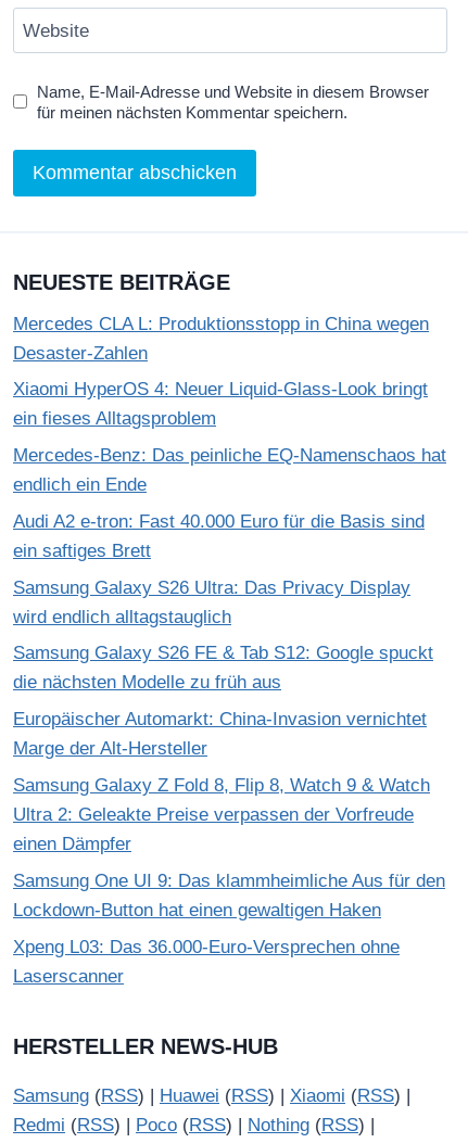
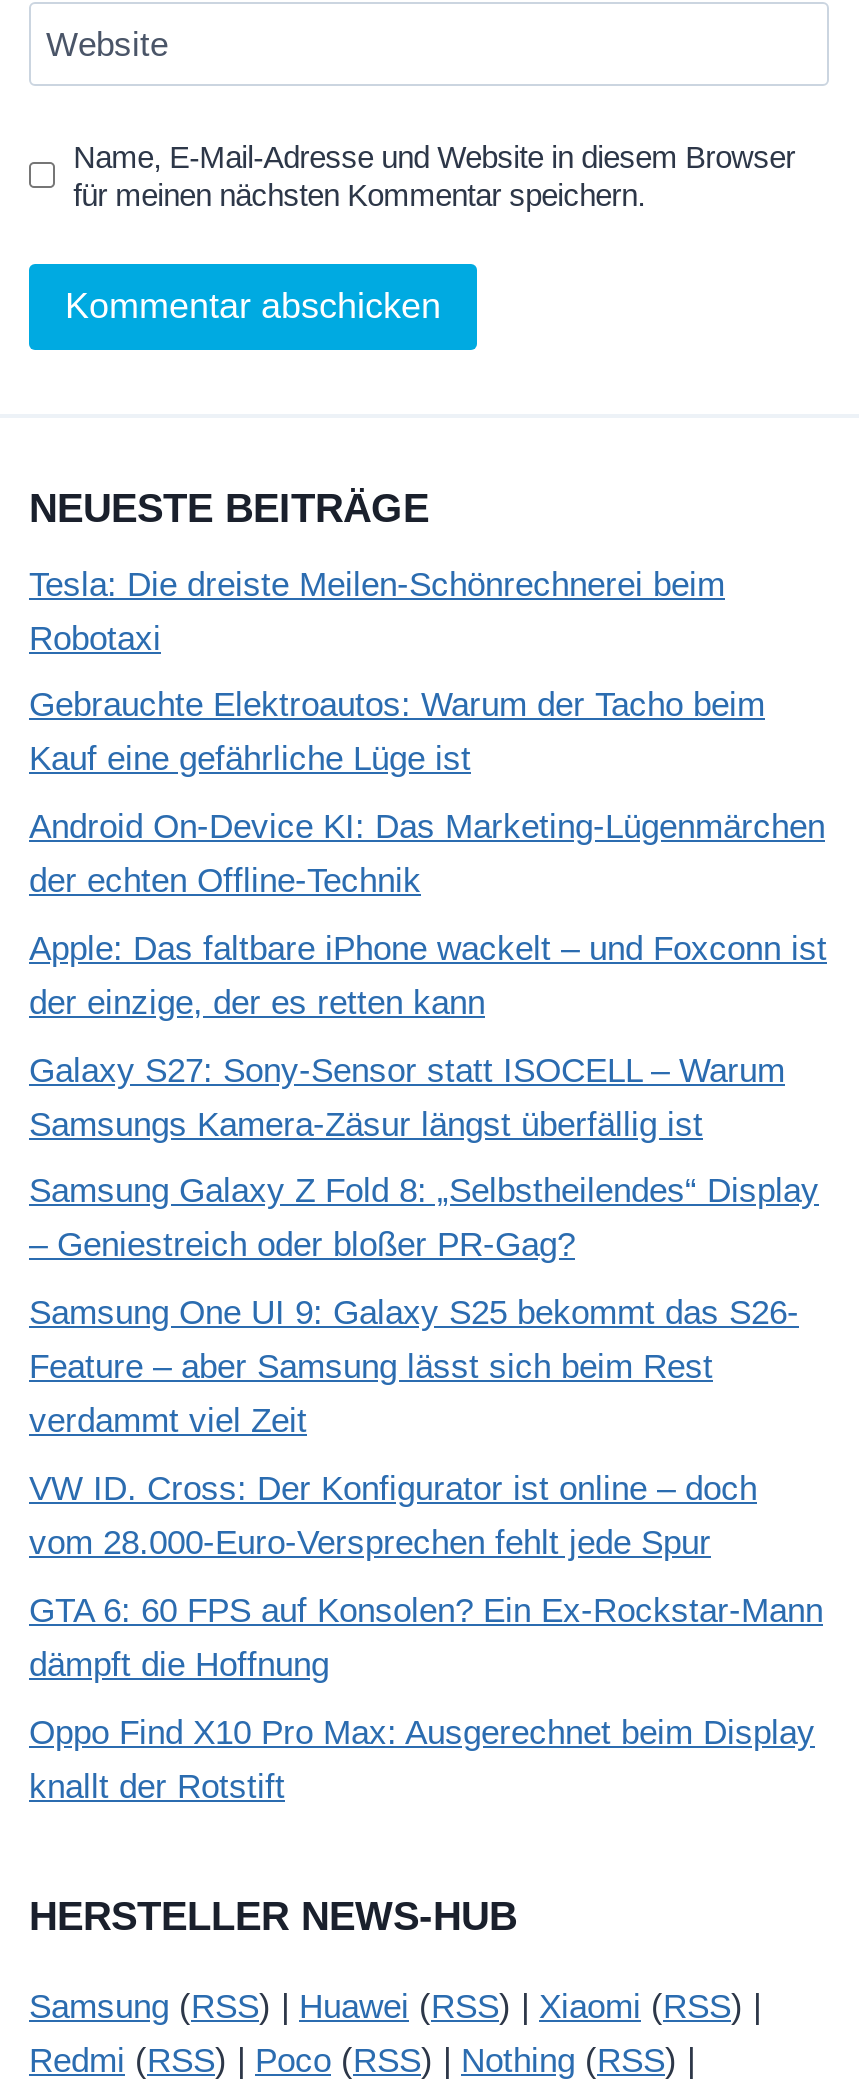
- Mercedes CLA L: Produktionsstopp in China wegen
- Desaster-Zahlen
+ Tesla: Die dreiste Meilen-Schönrechnerei beim
+ Robotaxi

- Xiaomi HyperOS 4: Neuer Liquid-Glass-Look bringt
- ein fieses Alltagsproblem
+ Gebrauchte Elektroautos: Warum der Tacho beim
+ Kauf eine gefährliche Lüge ist

- Mercedes-Benz: Das peinliche EQ-Namenschaos hat
- endlich ein Ende
+ Android On-Device KI: Das Marketing-Lügenmärchen
+ der echten Offline-Technik

- Audi A2 e-tron: Fast 40.000 Euro für die Basis sind
- ein saftiges Brett
+ Apple: Das faltbare iPhone wackelt – und Foxconn ist
+ der einzige, der es retten kann

- Samsung Galaxy S26 Ultra: Das Privacy Display
- wird endlich alltagstauglich
+ Galaxy S27: Sony-Sensor statt ISOCELL – Warum
+ Samsungs Kamera-Zäsur längst überfällig ist

- Samsung Galaxy S26 FE & Tab S12: Google spuckt
- die nächsten Modelle zu früh aus
+ Samsung Galaxy Z Fold 8: „Selbstheilendes“ Display
+ – Geniestreich oder bloßer PR-Gag?

- Europäischer Automarkt: China-Invasion vernichtet
- Marge der Alt-Hersteller
+ Samsung One UI 9: Galaxy S25 bekommt das S26-
+ Feature – aber Samsung lässt sich beim Rest
+ verdammt viel Zeit

- Samsung Galaxy Z Fold 8, Flip 8, Watch 9 & Watch
- Ultra 2: Geleakte Preise verpassen der Vorfreude
- einen Dämpfer
+ VW ID. Cross: Der Konfigurator ist online – doch
+ vom 28.000-Euro-Versprechen fehlt jede Spur

- Samsung One UI 9: Das klammheimliche Aus für den
- Lockdown-Button hat einen gewaltigen Haken
+ GTA 6: 60 FPS auf Konsolen? Ein Ex-Rockstar-Mann
+ dämpft die Hoffnung

- Xpeng L03: Das 36.000-Euro-Versprechen ohne
- Laserscanner
+ Oppo Find X10 Pro Max: Ausgerechnet beim Display
+ knallt der Rotstift
